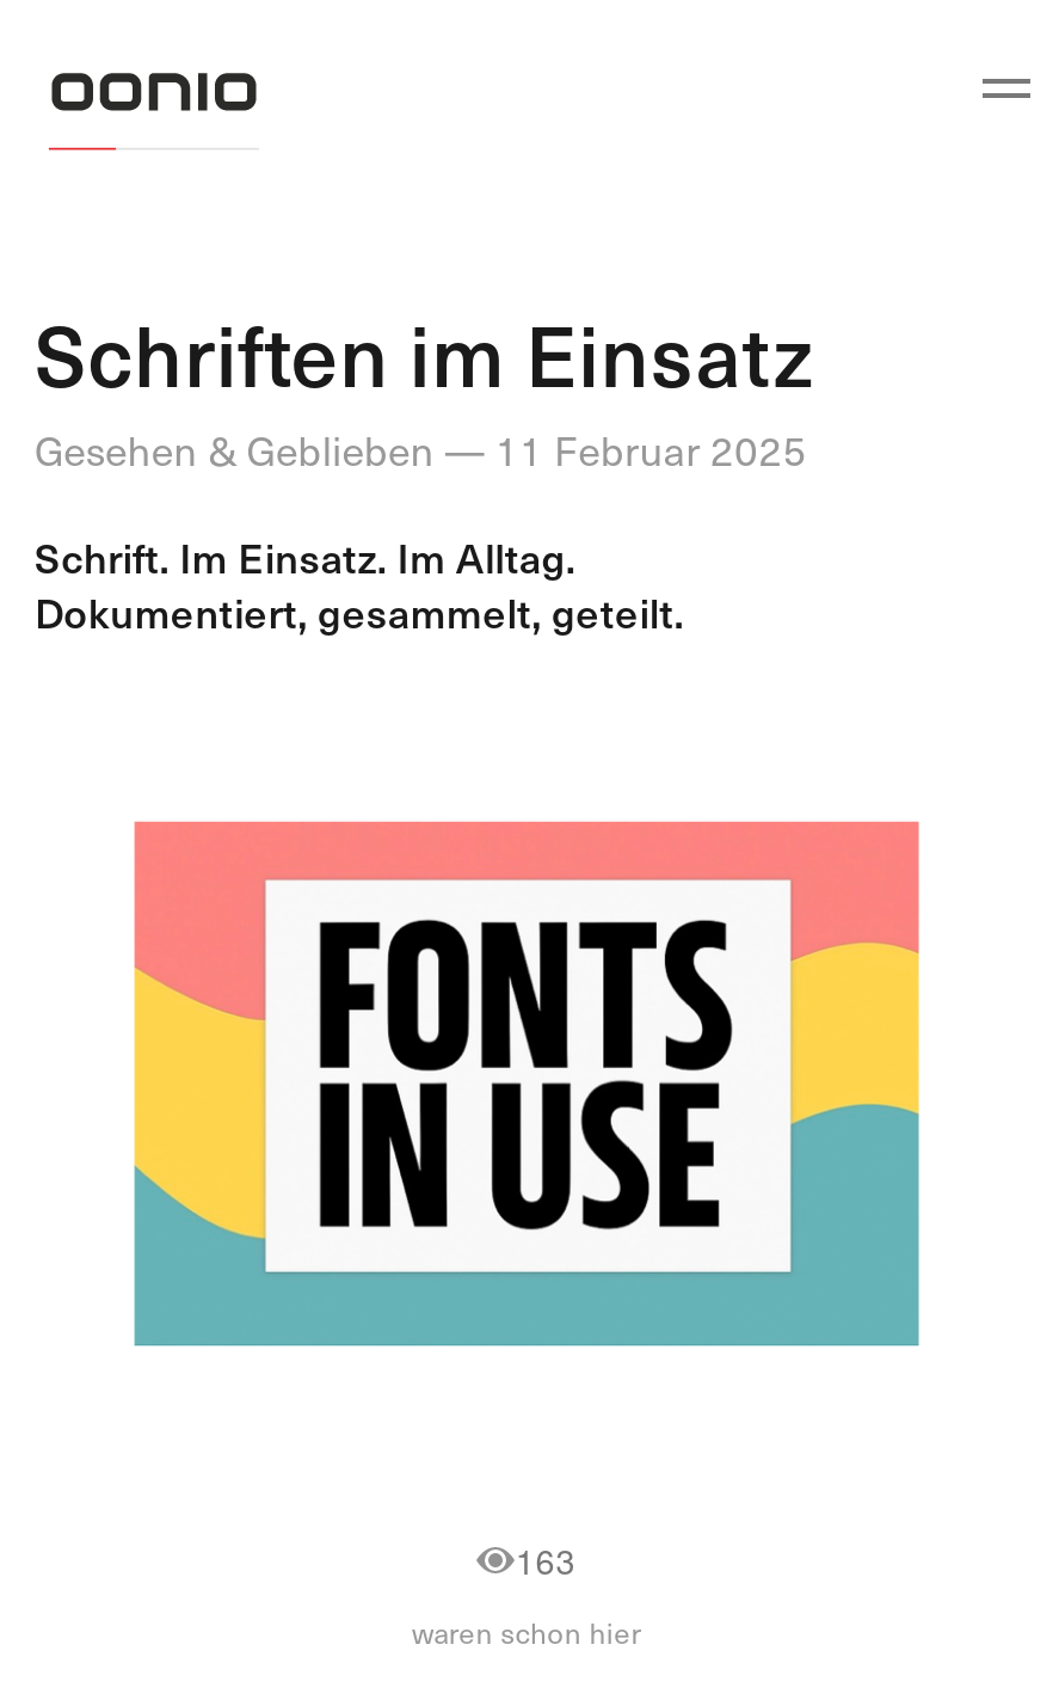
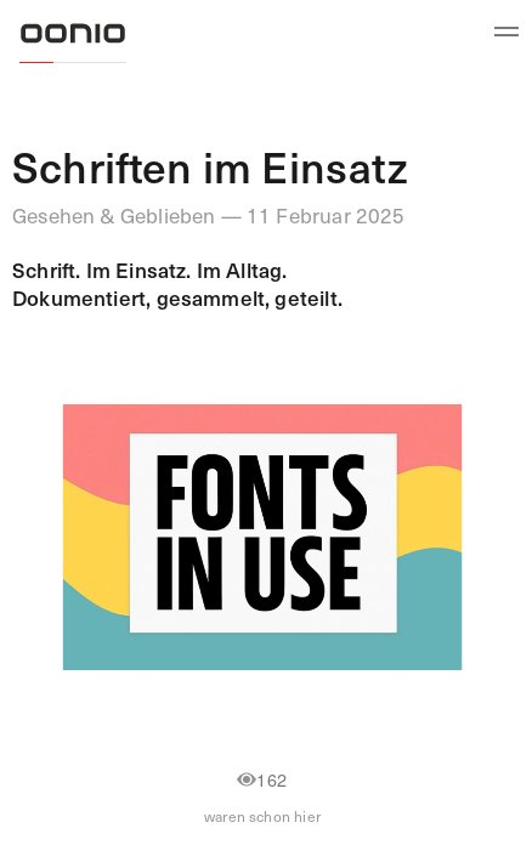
- 163
+ 162
